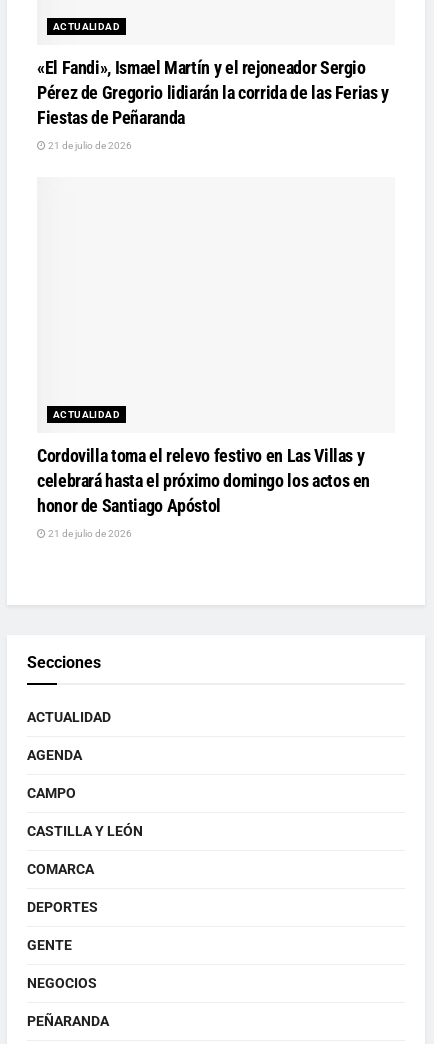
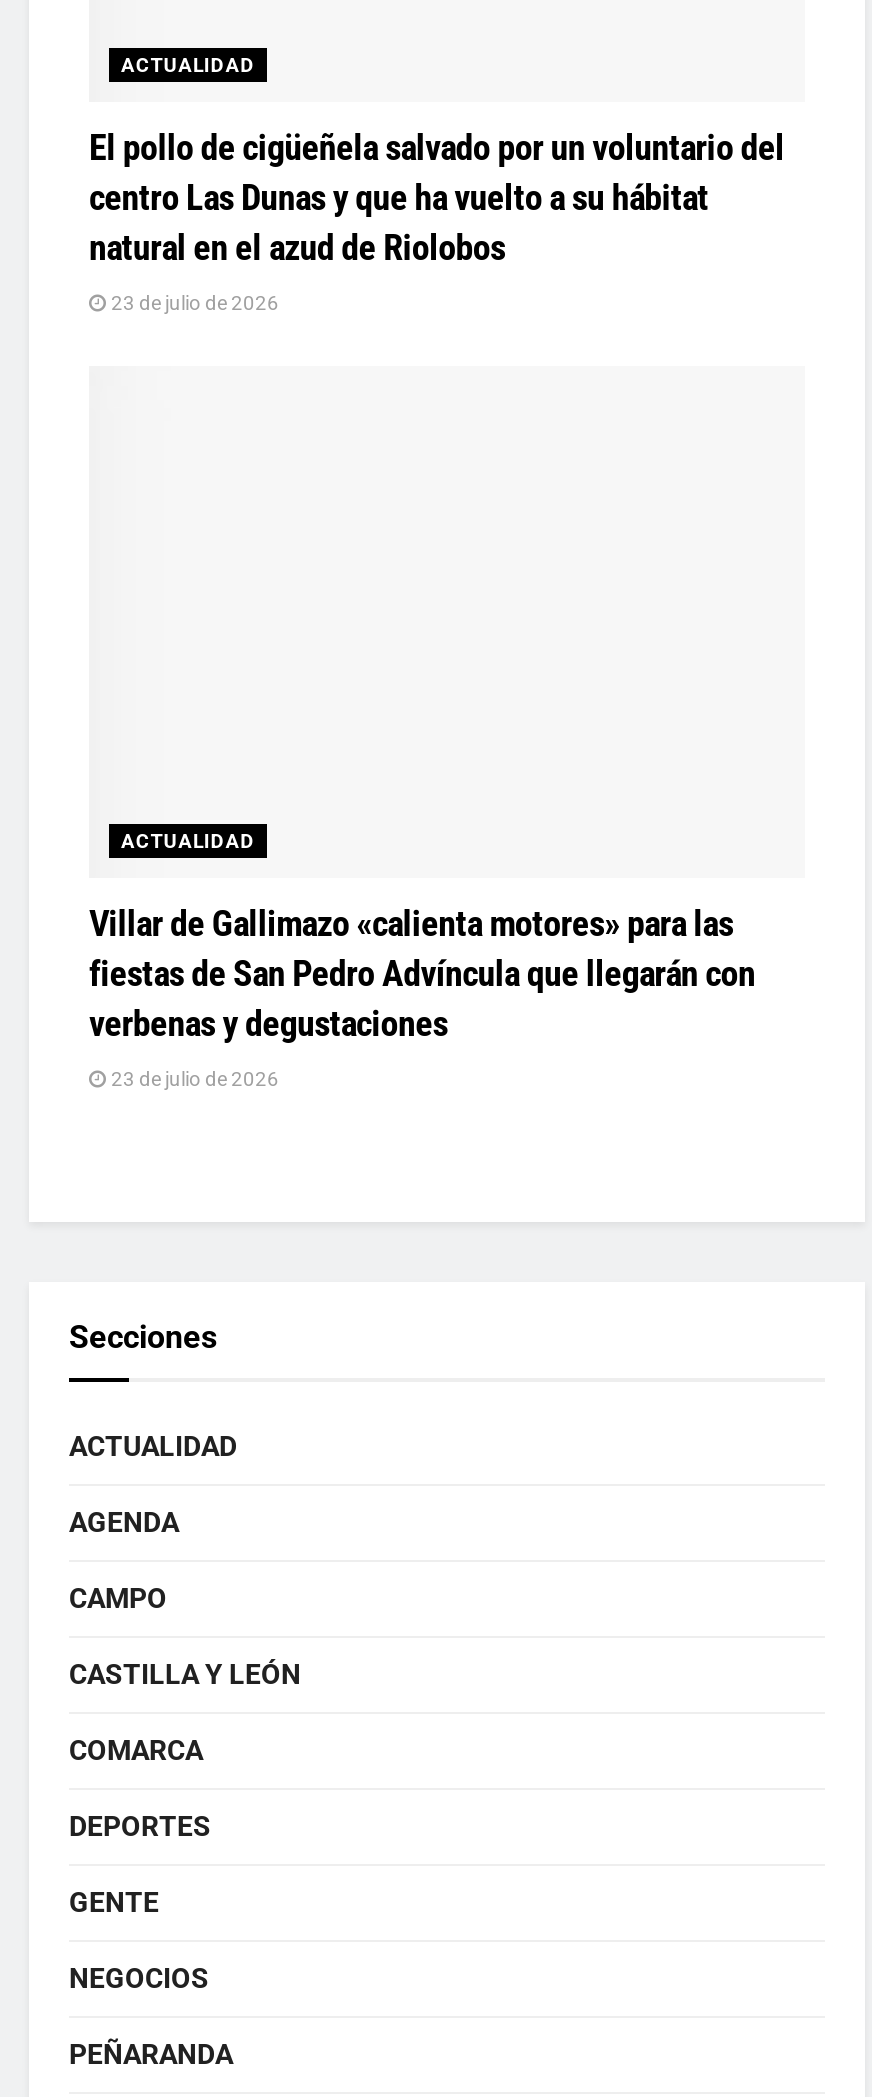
- «El Fandi», Ismael Martín y el rejoneador Sergio
- Pérez de Gregorio lidiarán la corrida de las Ferias y
- Fiestas de Peñaranda
+ El pollo de cigüeñela salvado por un voluntario del
+ centro Las Dunas y que ha vuelto a su hábitat
+ natural en el azud de Riolobos

- 21 de julio de 2026
+ 23 de julio de 2026

- Cordovilla toma el relevo festivo en Las Villas y
- celebrará hasta el próximo domingo los actos en
- honor de Santiago Apóstol
+ Villar de Gallimazo «calienta motores» para las
+ fiestas de San Pedro Advíncula que llegarán con
+ verbenas y degustaciones

- 21 de julio de 2026
+ 23 de julio de 2026
